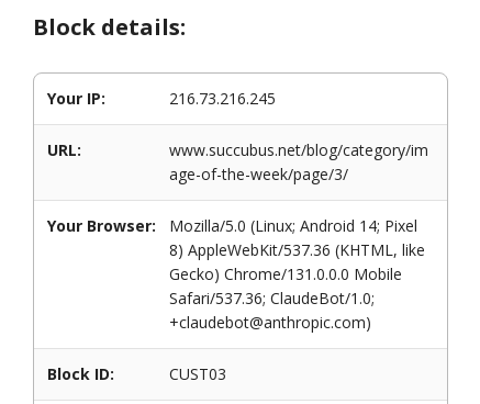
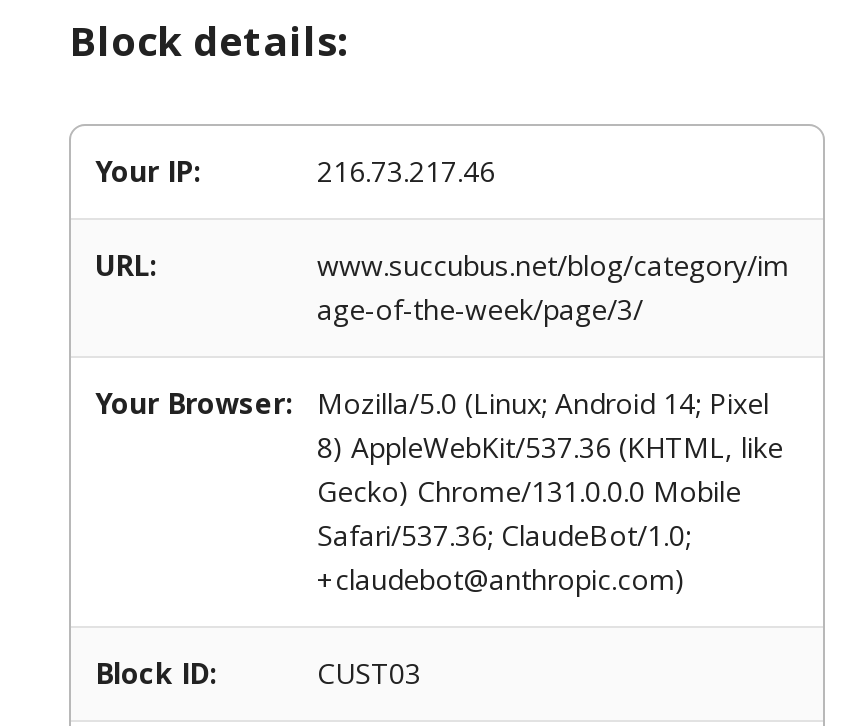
- 216.73.216.245
+ 216.73.217.46
